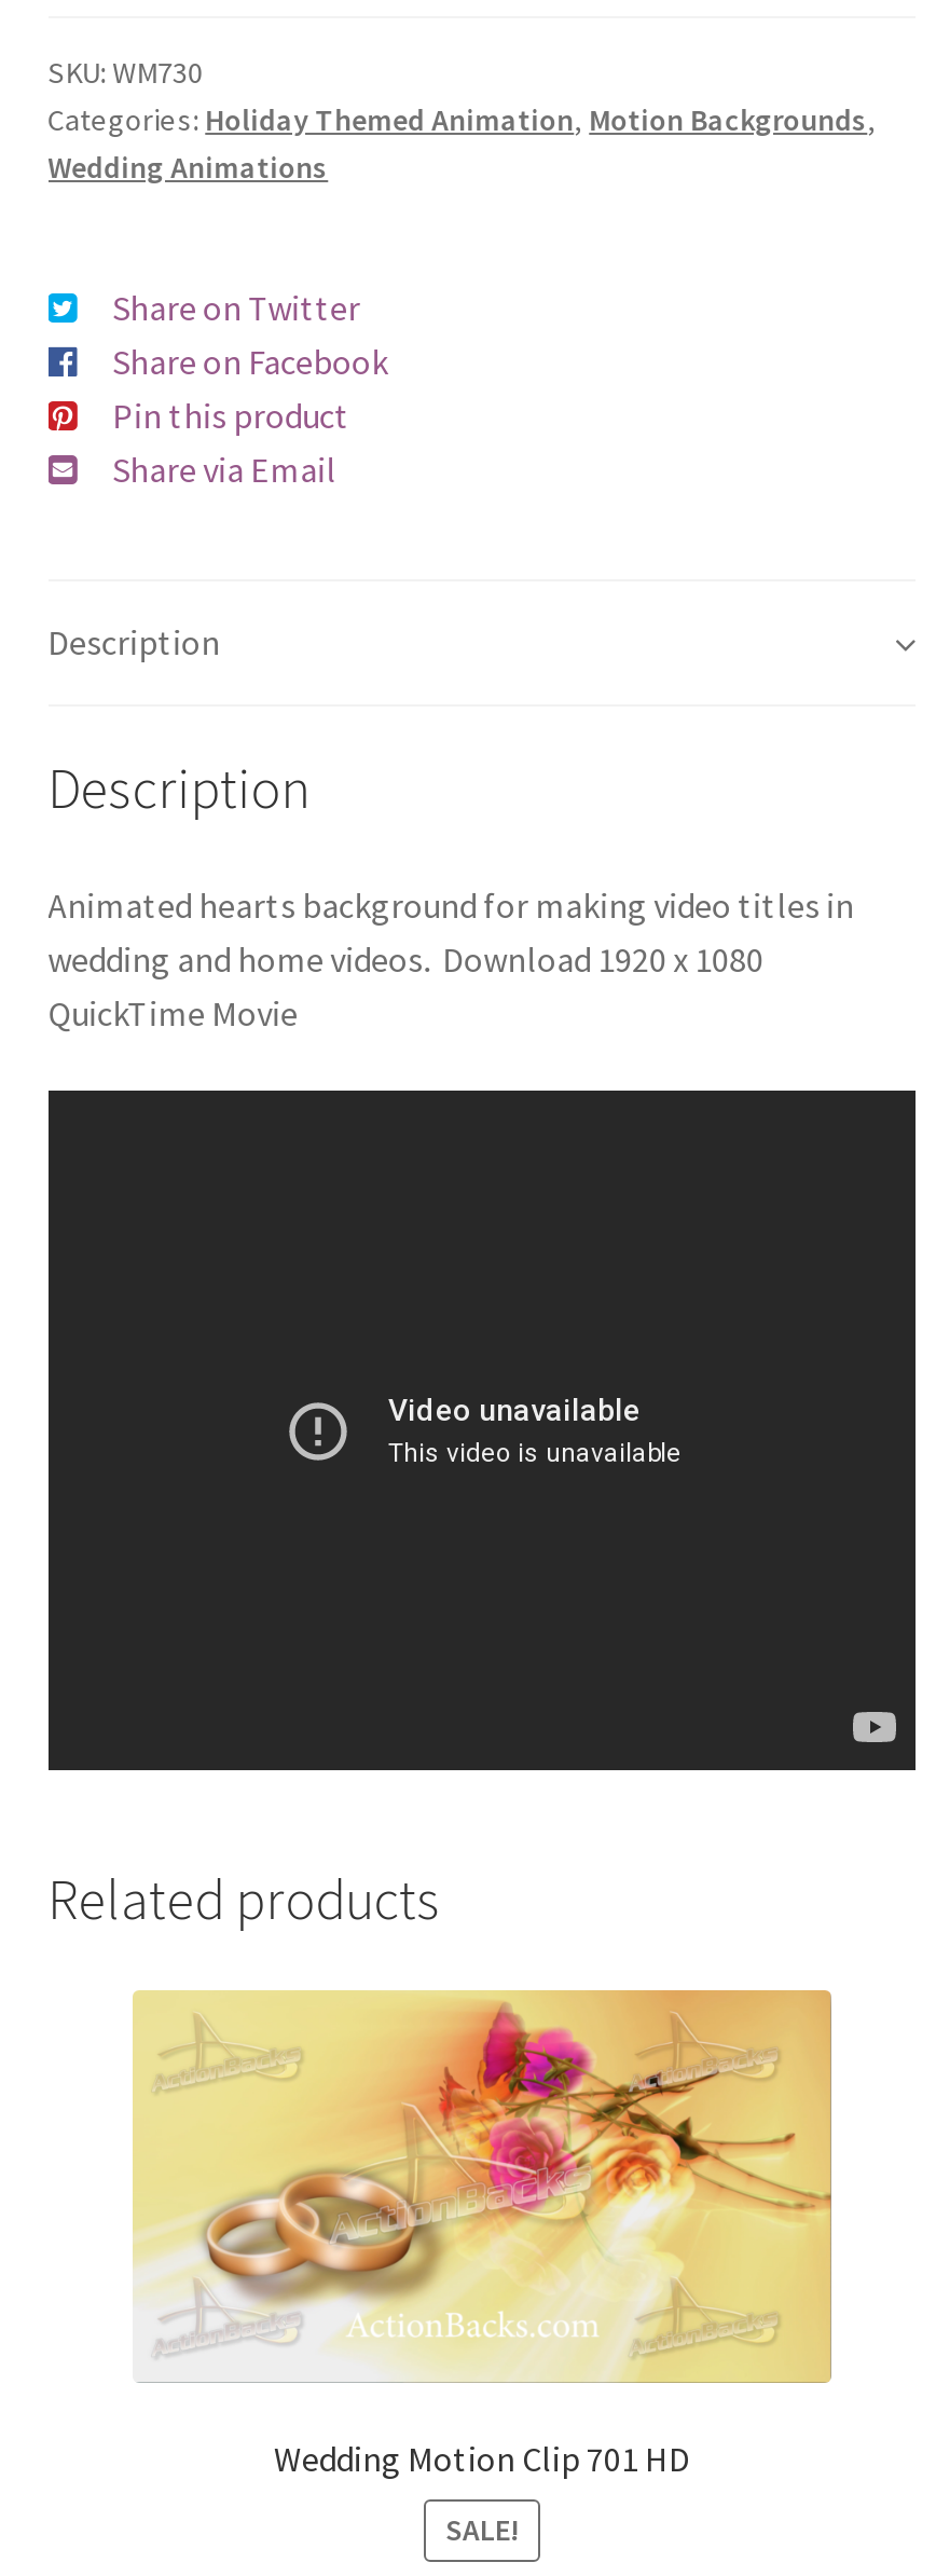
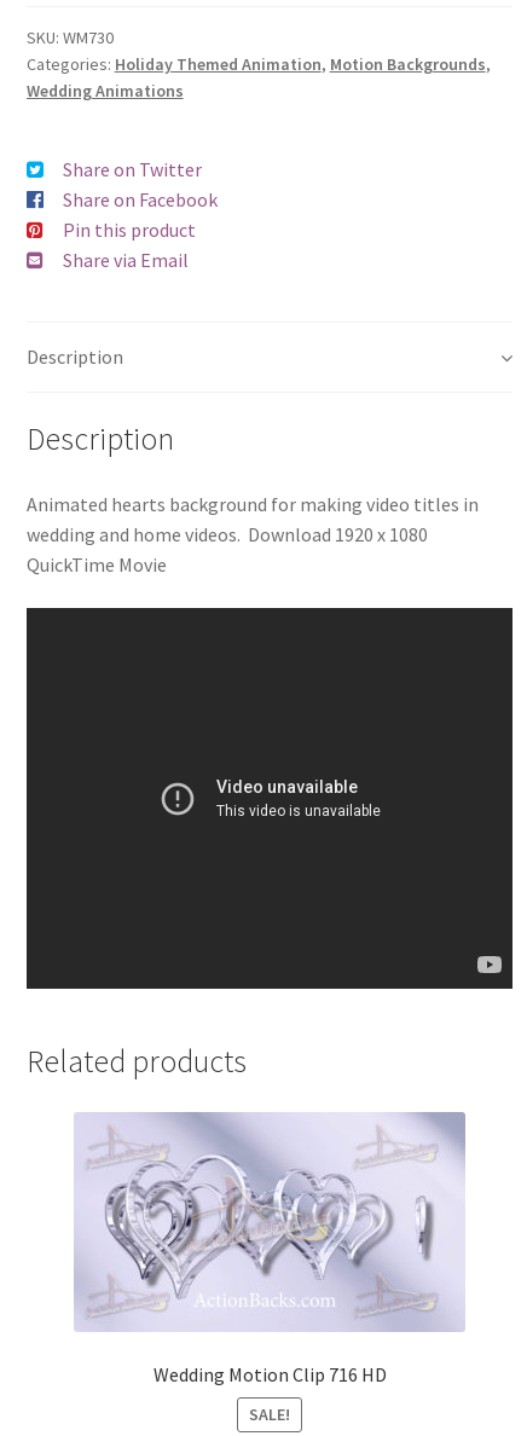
- [image]
- Wedding Motion Clip 701 HD
+ [image]
+ Wedding Motion Clip 716 HD
